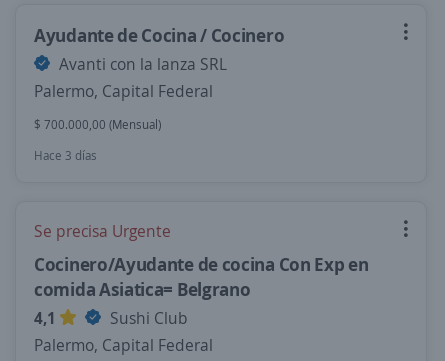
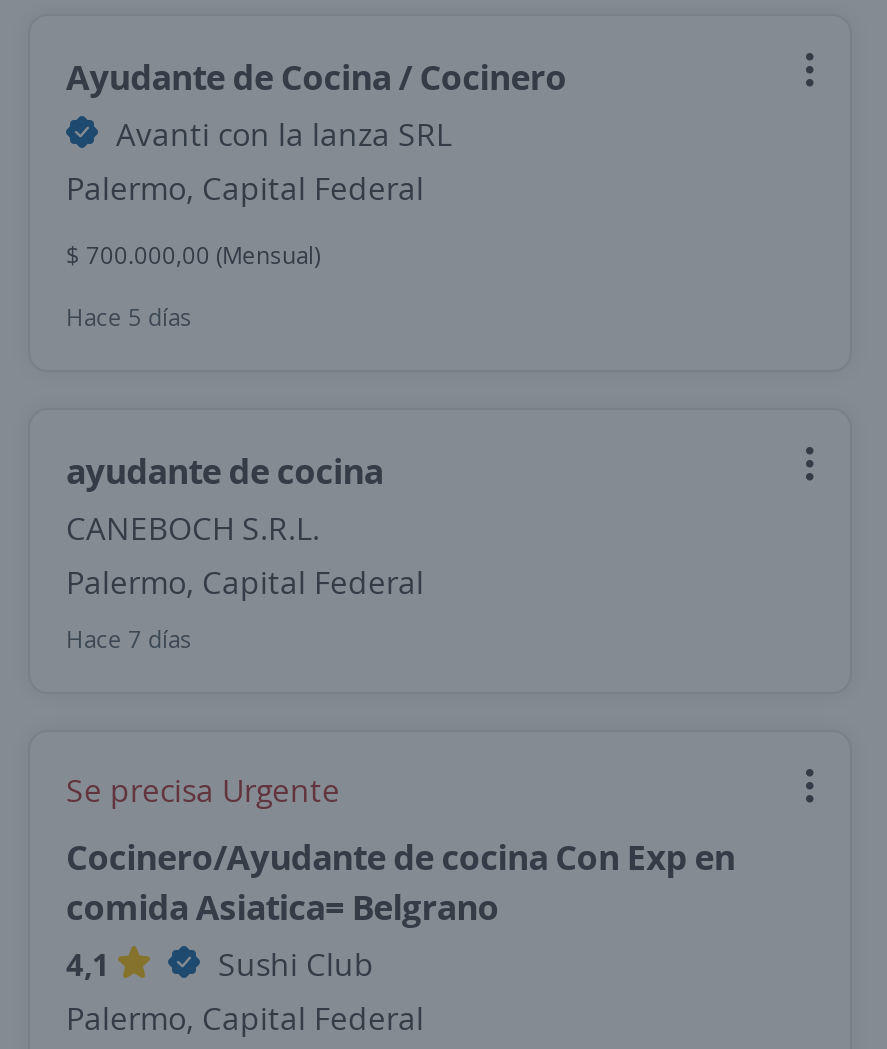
- Hace 3 días
+ Hace 5 días
+ ayudante de cocina
+ CANEBOCH S.R.L.
+ Palermo, Capital Federal
+ Hace 7 días
